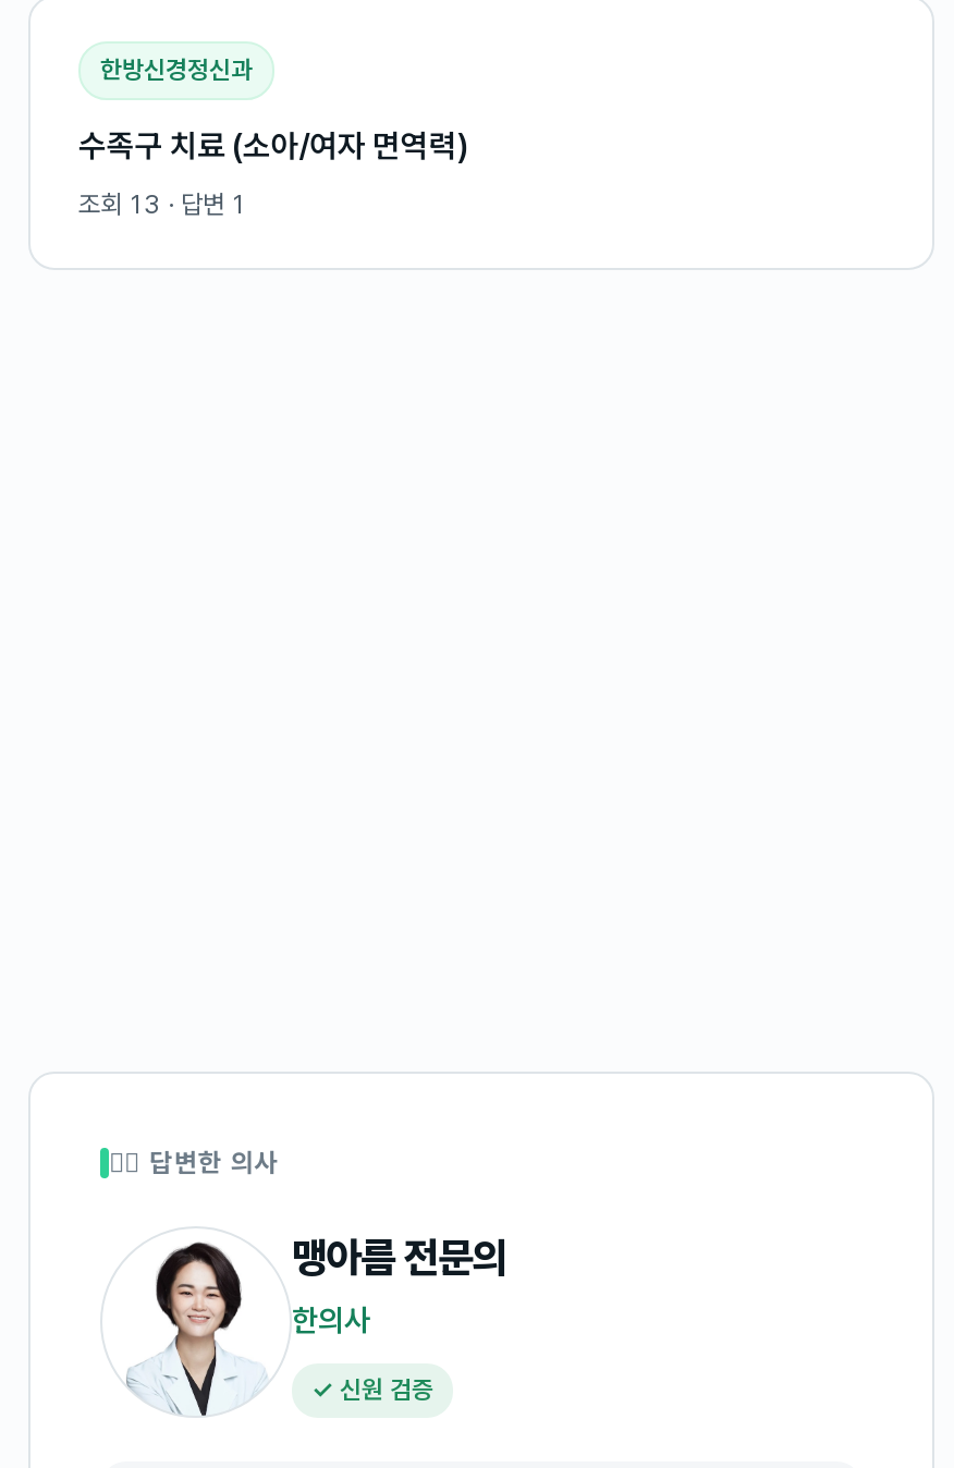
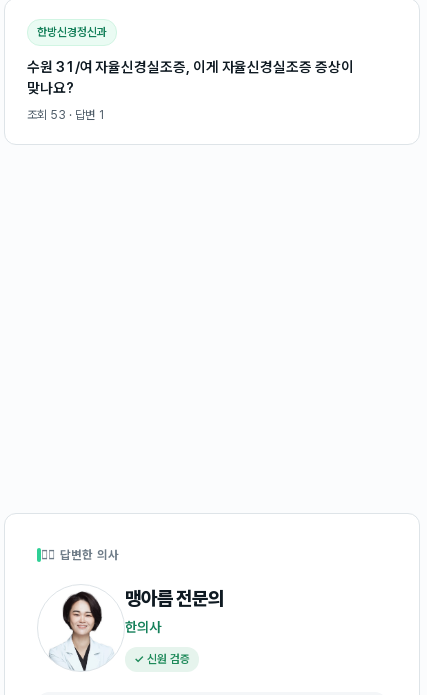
- 수족구 치료 (소아/여자 면역력)
+ 수원 31/여 자율신경실조증, 이게 자율신경실조증 증상이
+ 맞나요?

- 조회 13 · 답변 1
+ 조회 53 · 답변 1
